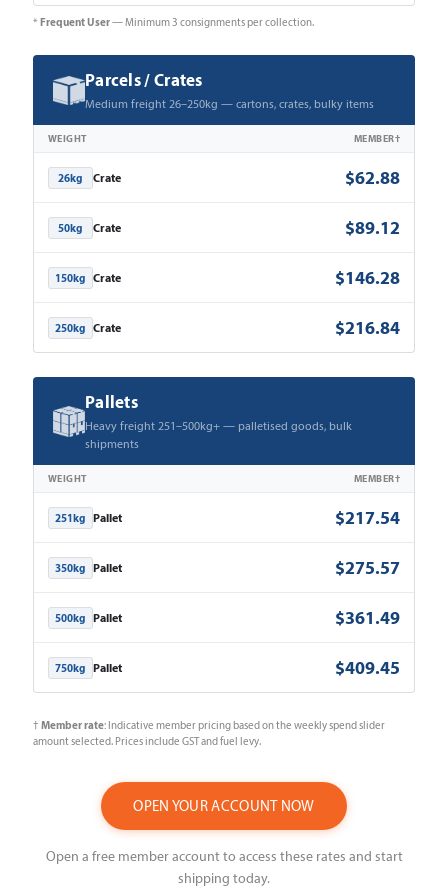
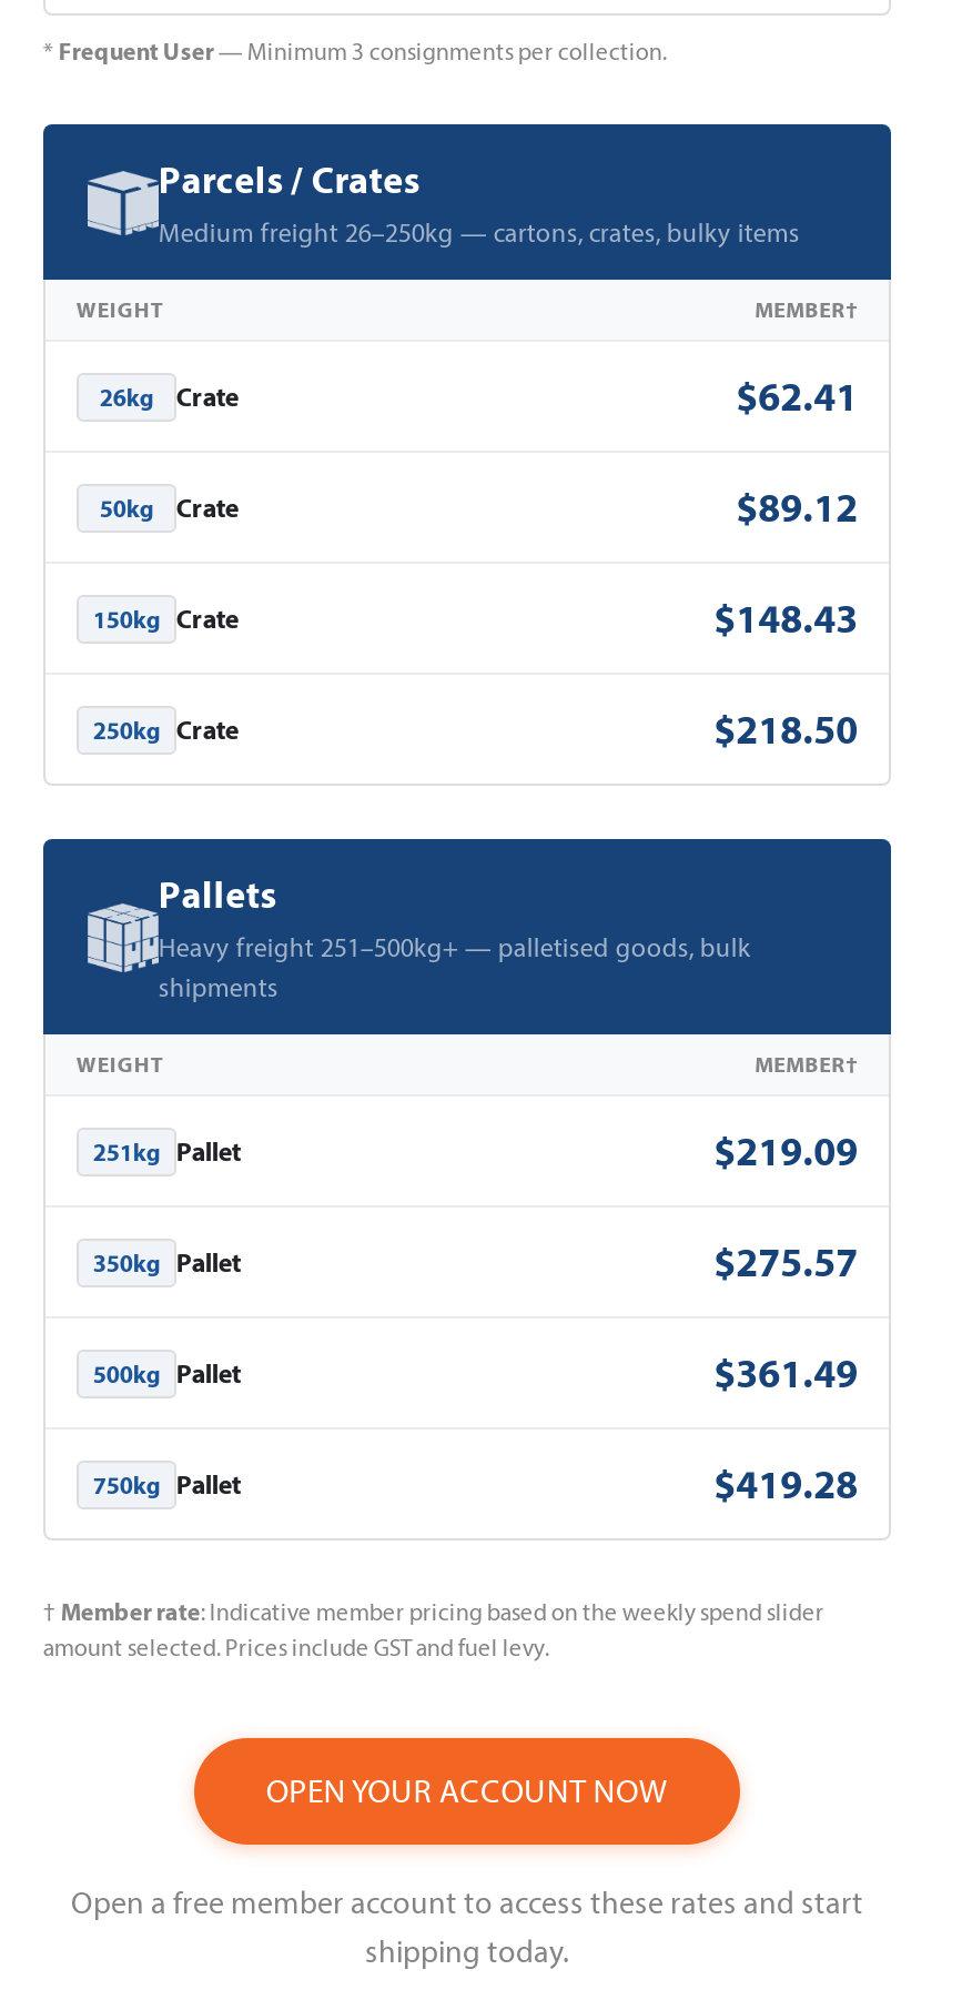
- $62.88
+ $62.41

- $146.28
+ $148.43

- $216.84
+ $218.50

- $217.54
+ $219.09

- $409.45
+ $419.28
